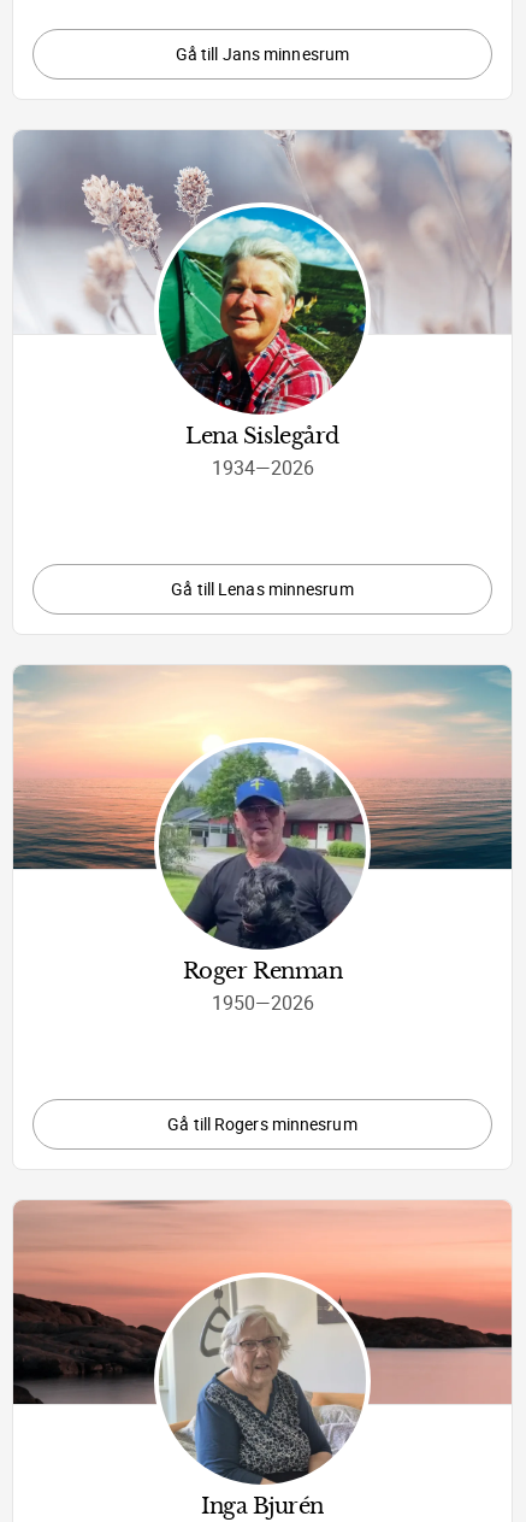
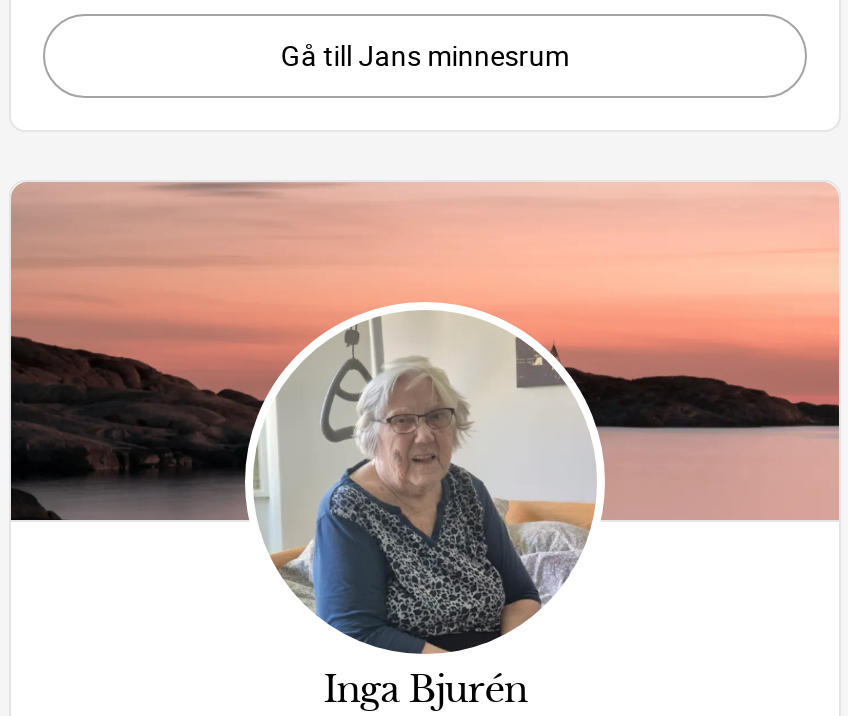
- [image]
- Lena Sislegård
- 1934—2026

- Gå till Lenas minnesrum

- [image]
- Roger Renman
- 1950—2026

- Gå till Rogers minnesrum
